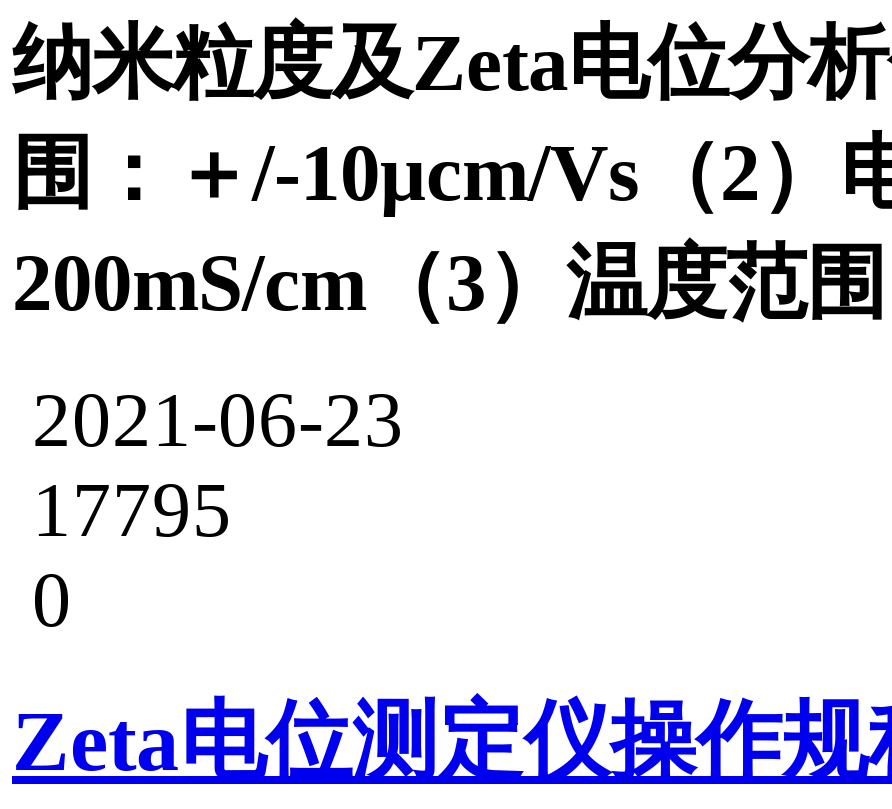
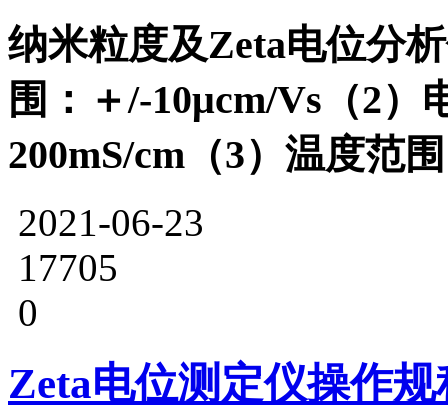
- 17795
+ 17705
